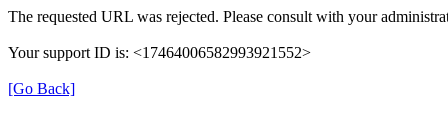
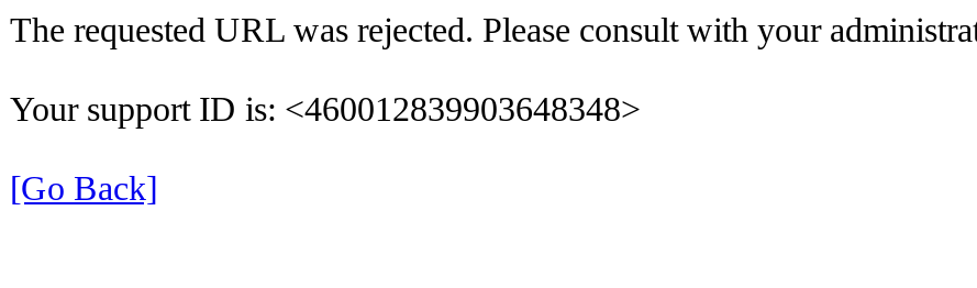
- Your support ID is: <17464006582993921552>
+ Your support ID is: <460012839903648348>
